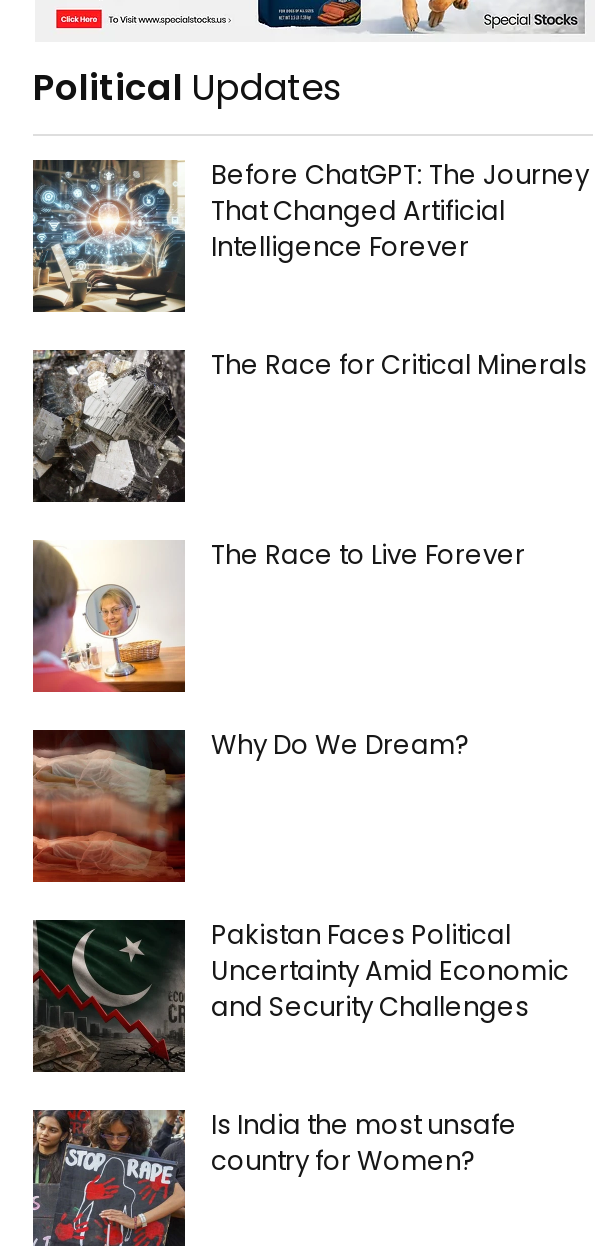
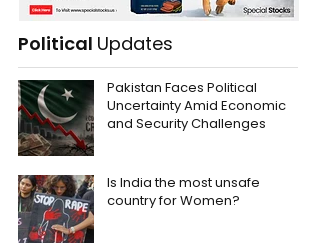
- [image]
- Before ChatGPT: The Journey
- That Changed Artificial
- Intelligence Forever
- The Race for Critical Minerals

- [image]
- The Race to Live Forever

- [image]
- Why Do We Dream?

- [image]
